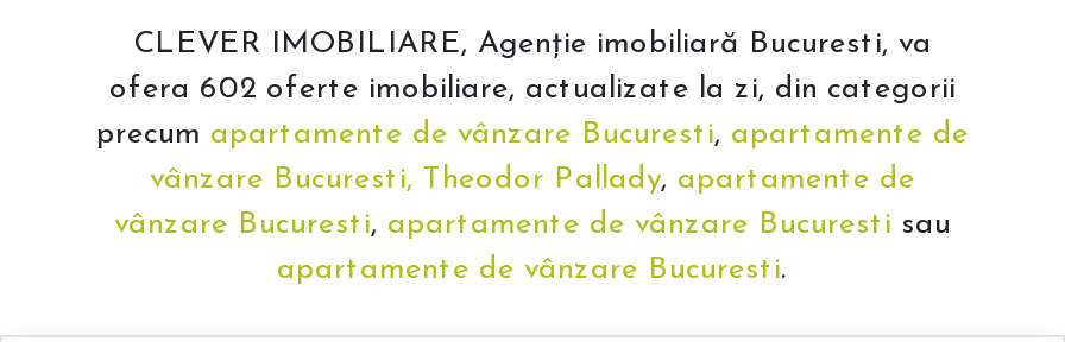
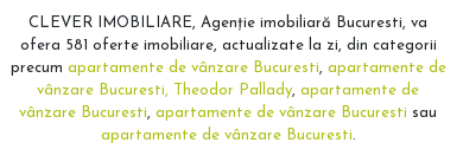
- ofera 602 oferte imobiliare, actualizate la zi, din categorii
+ ofera 581 oferte imobiliare, actualizate la zi, din categorii
